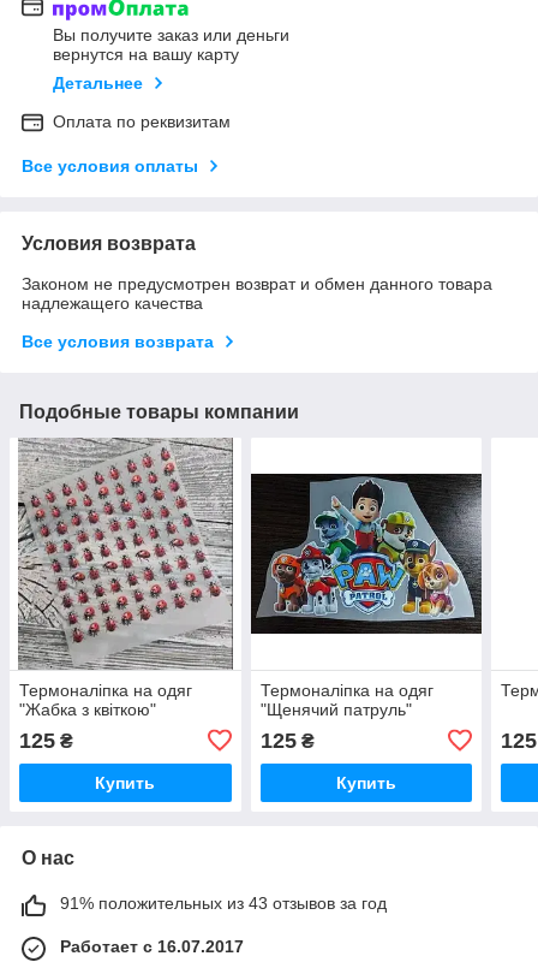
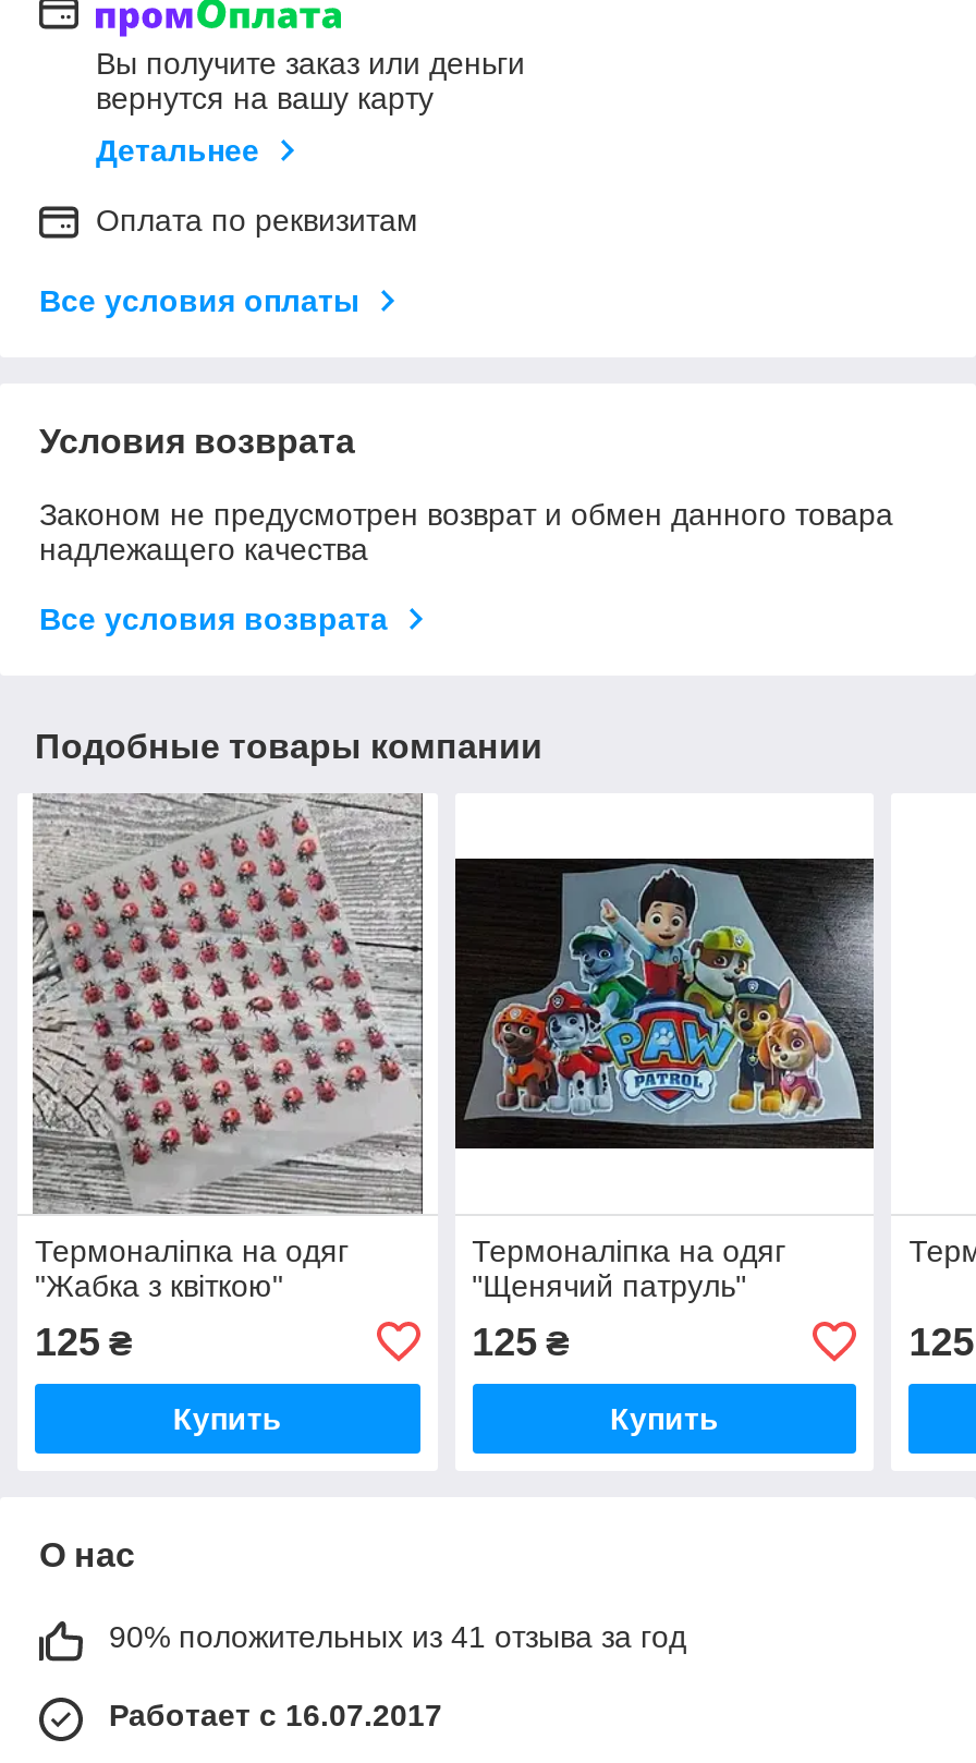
- 91% положительных из 43 отзывов за год
+ 90% положительных из 41 отзыва за год
